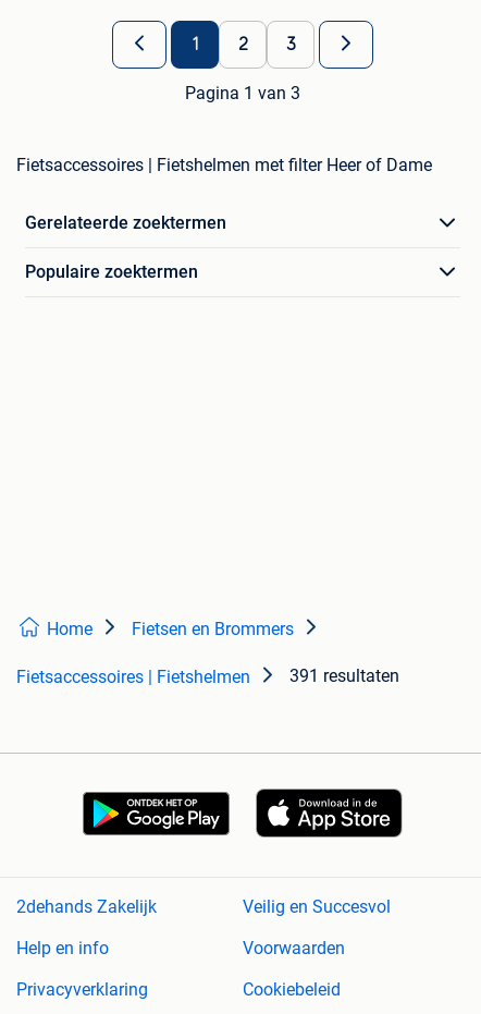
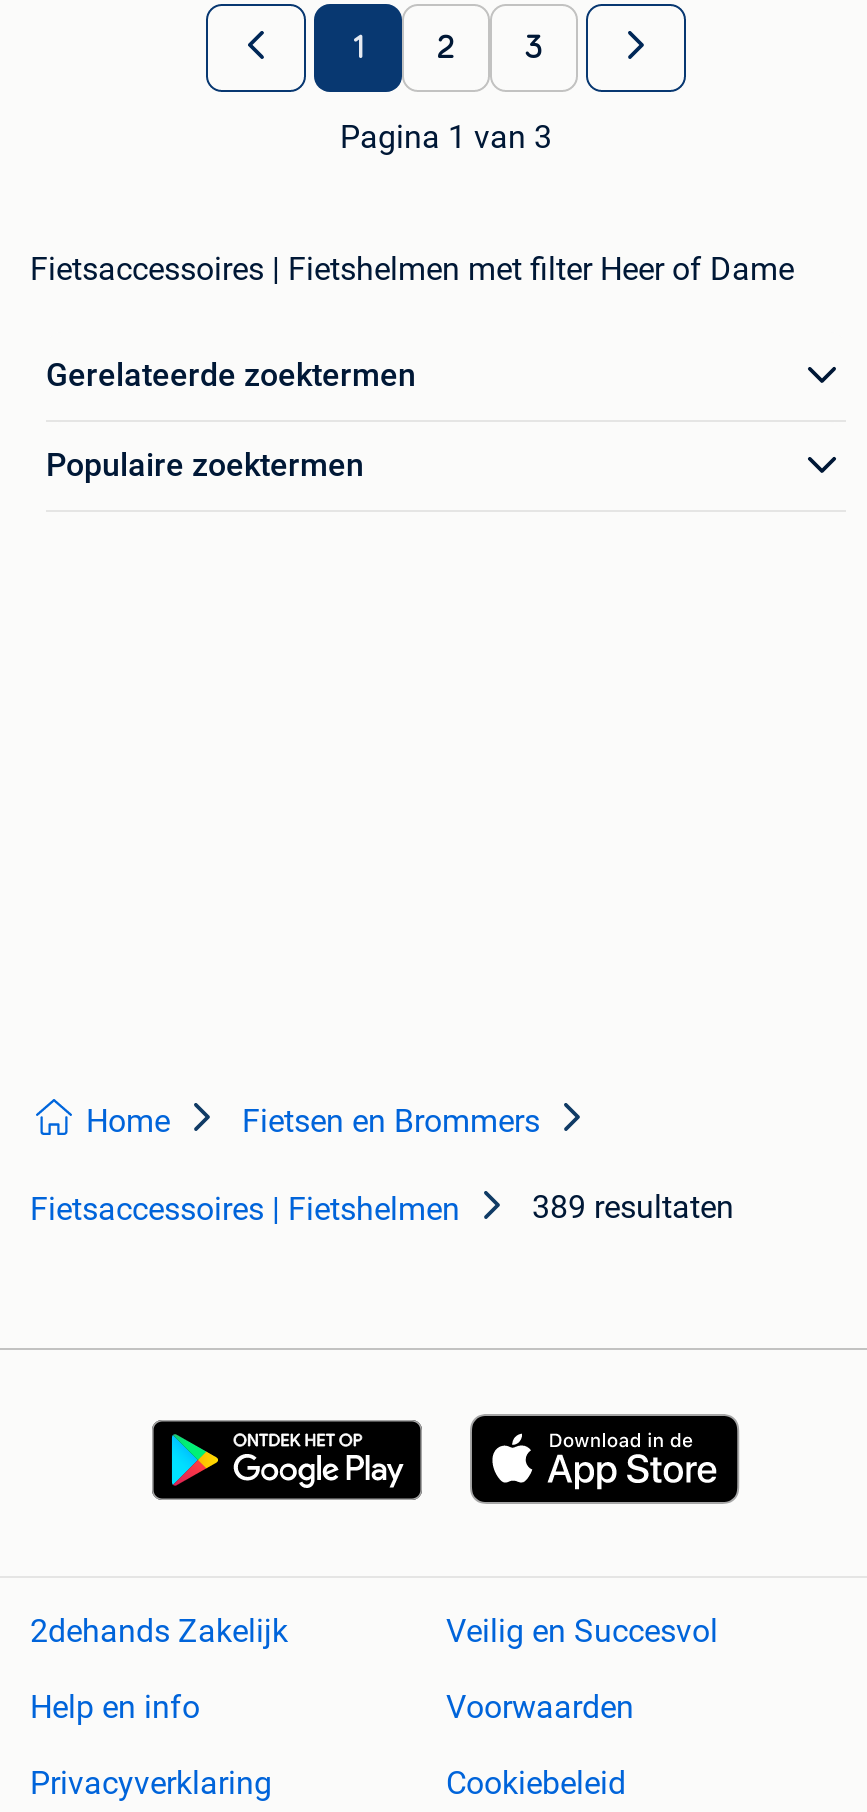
- 391 resultaten
+ 389 resultaten
